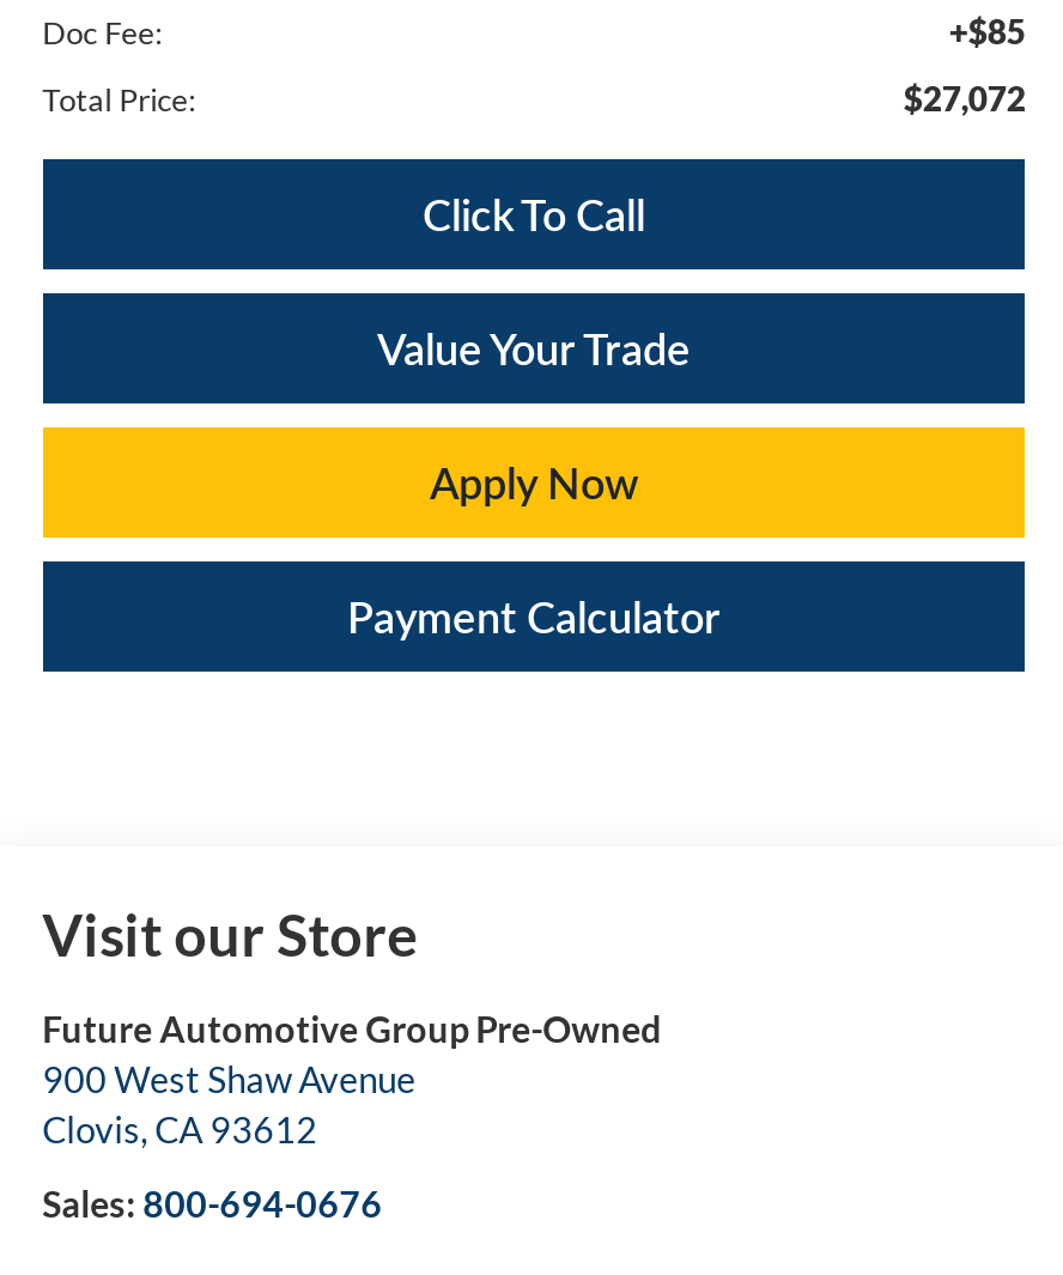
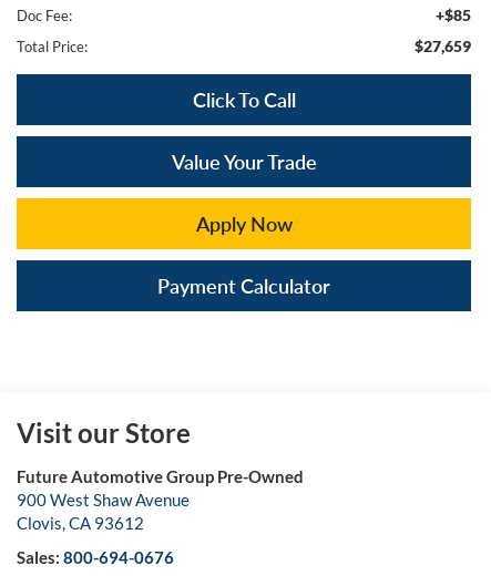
- $27,072
+ $27,659
